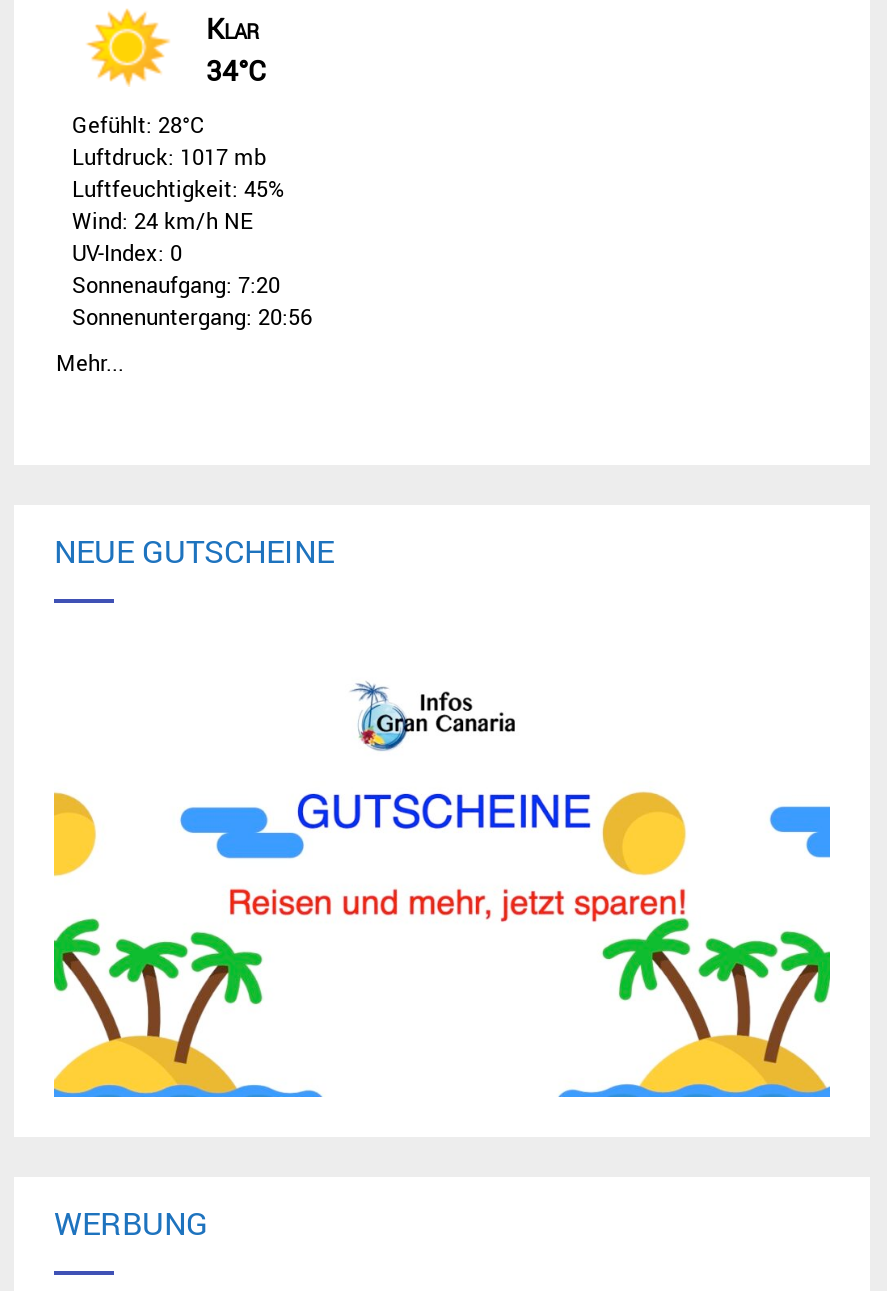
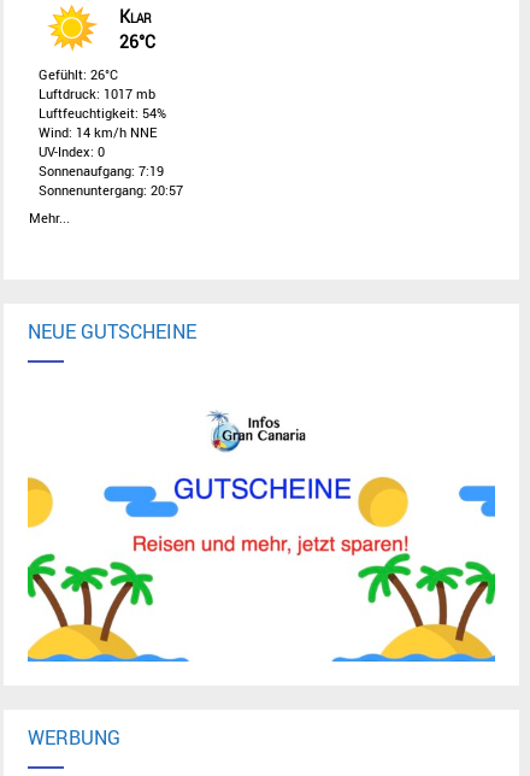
- 34°C
+ 26°C

- Gefühlt: 28°C
+ Gefühlt: 26°C

- Luftfeuchtigkeit: 45%
+ Luftfeuchtigkeit: 54%

- Wind: 24 km/h NE
+ Wind: 14 km/h NNE

- Sonnenaufgang: 7:20
+ Sonnenaufgang: 7:19

- Sonnenuntergang: 20:56
+ Sonnenuntergang: 20:57
